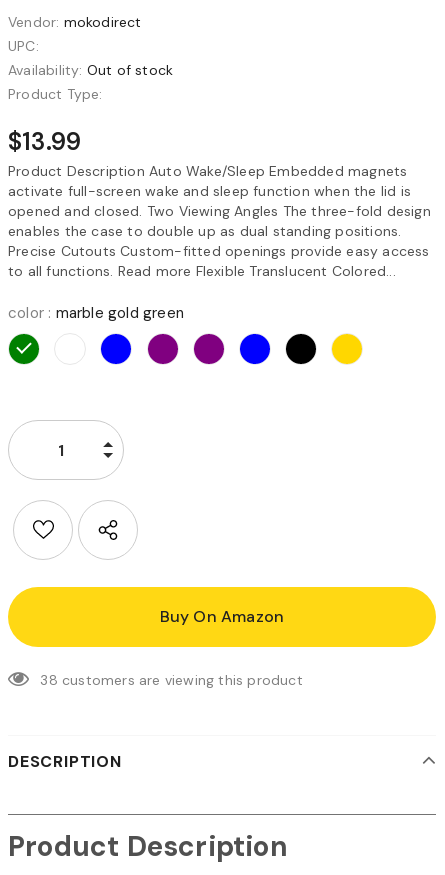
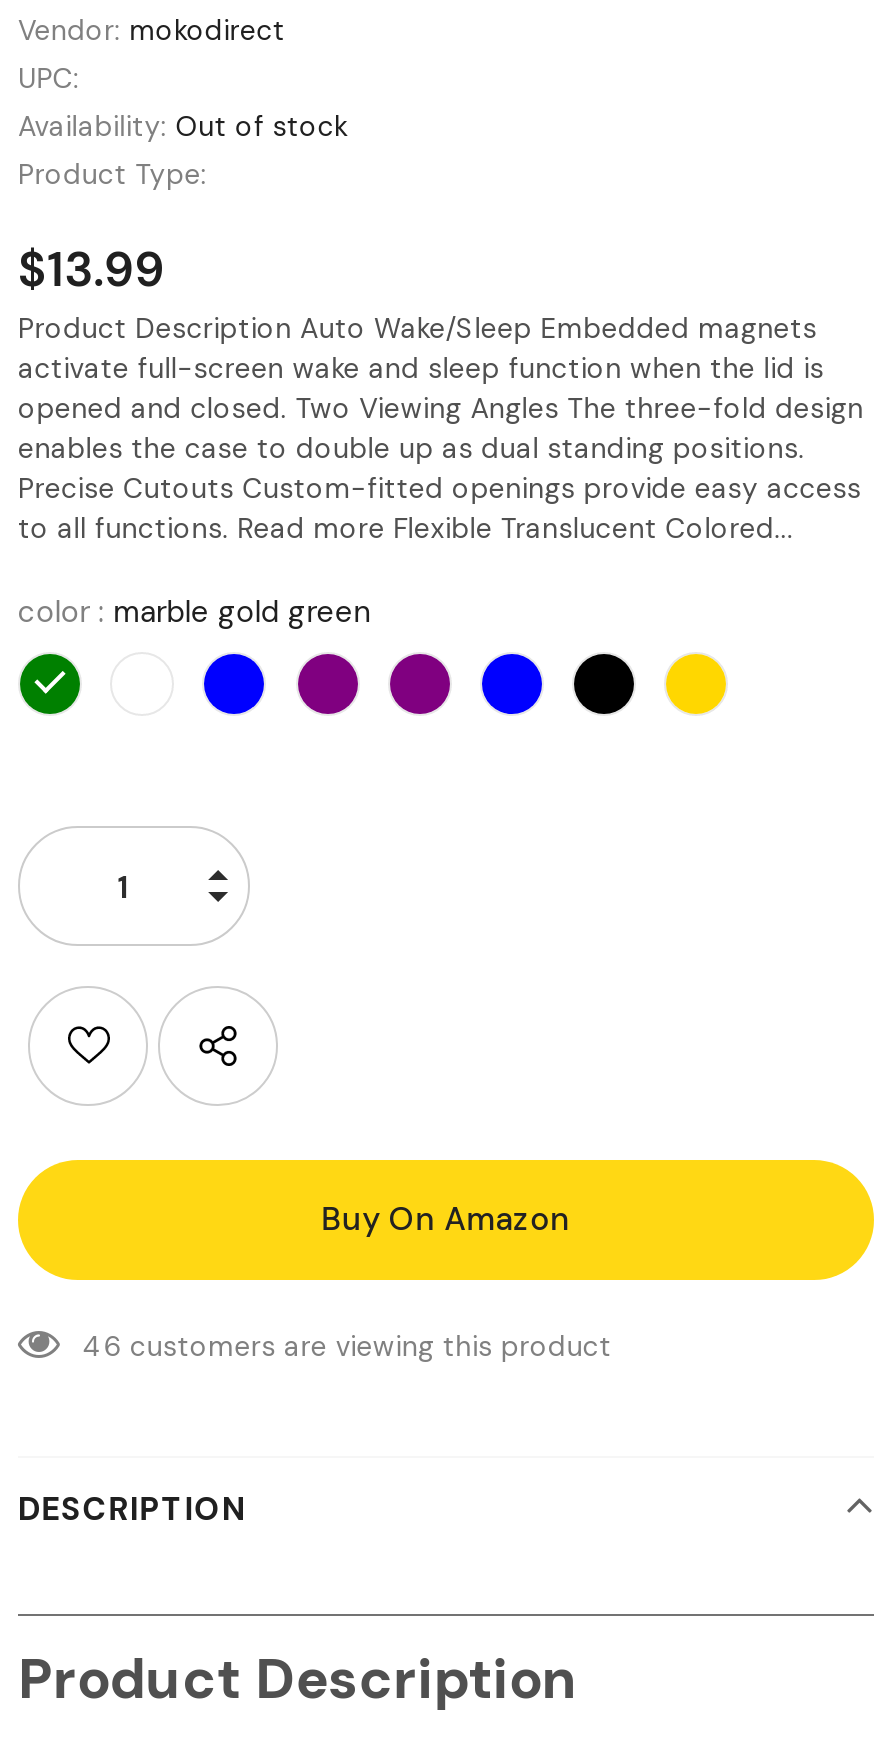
- 38 customers are viewing this product
+ 46 customers are viewing this product
